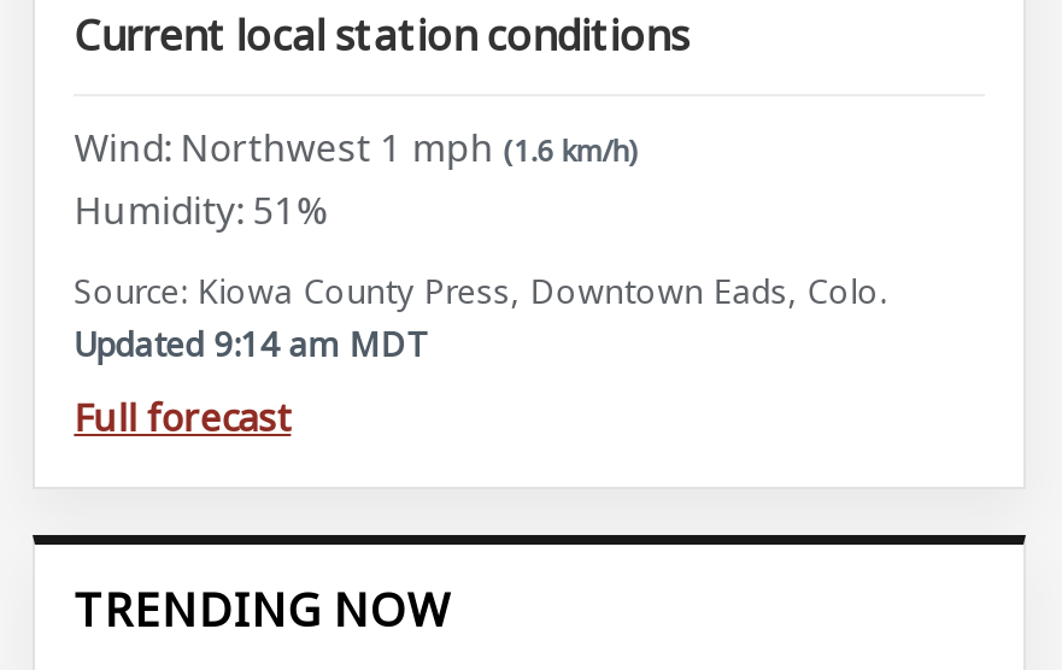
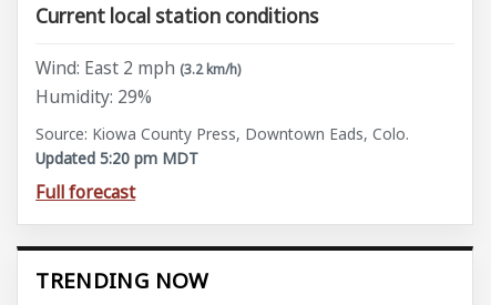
- Wind: Northwest 1 mph (1.6 km/h)
+ Wind: East 2 mph (3.2 km/h)

- Humidity: 51%
+ Humidity: 29%

- Updated 9:14 am MDT
+ Updated 5:20 pm MDT
